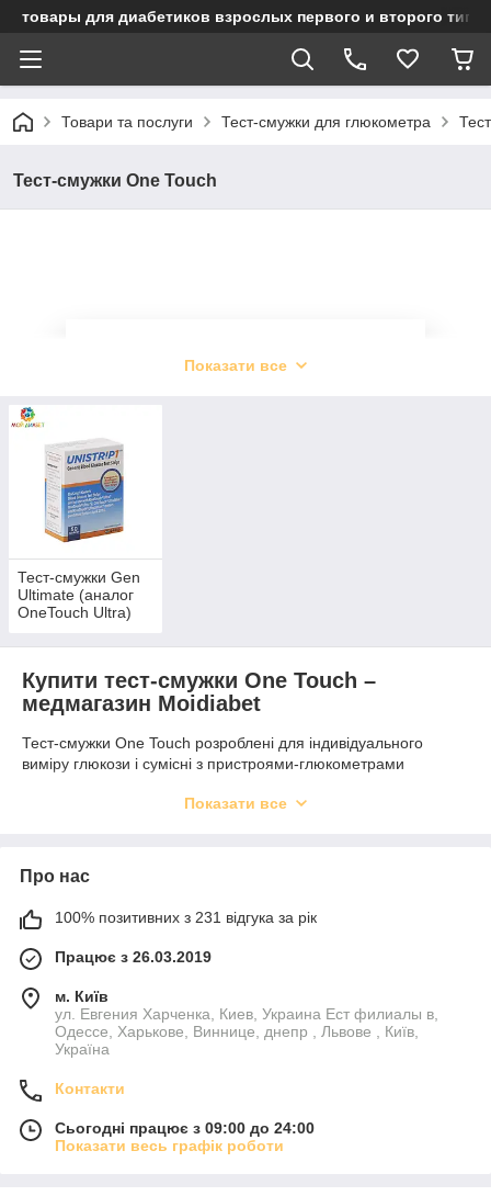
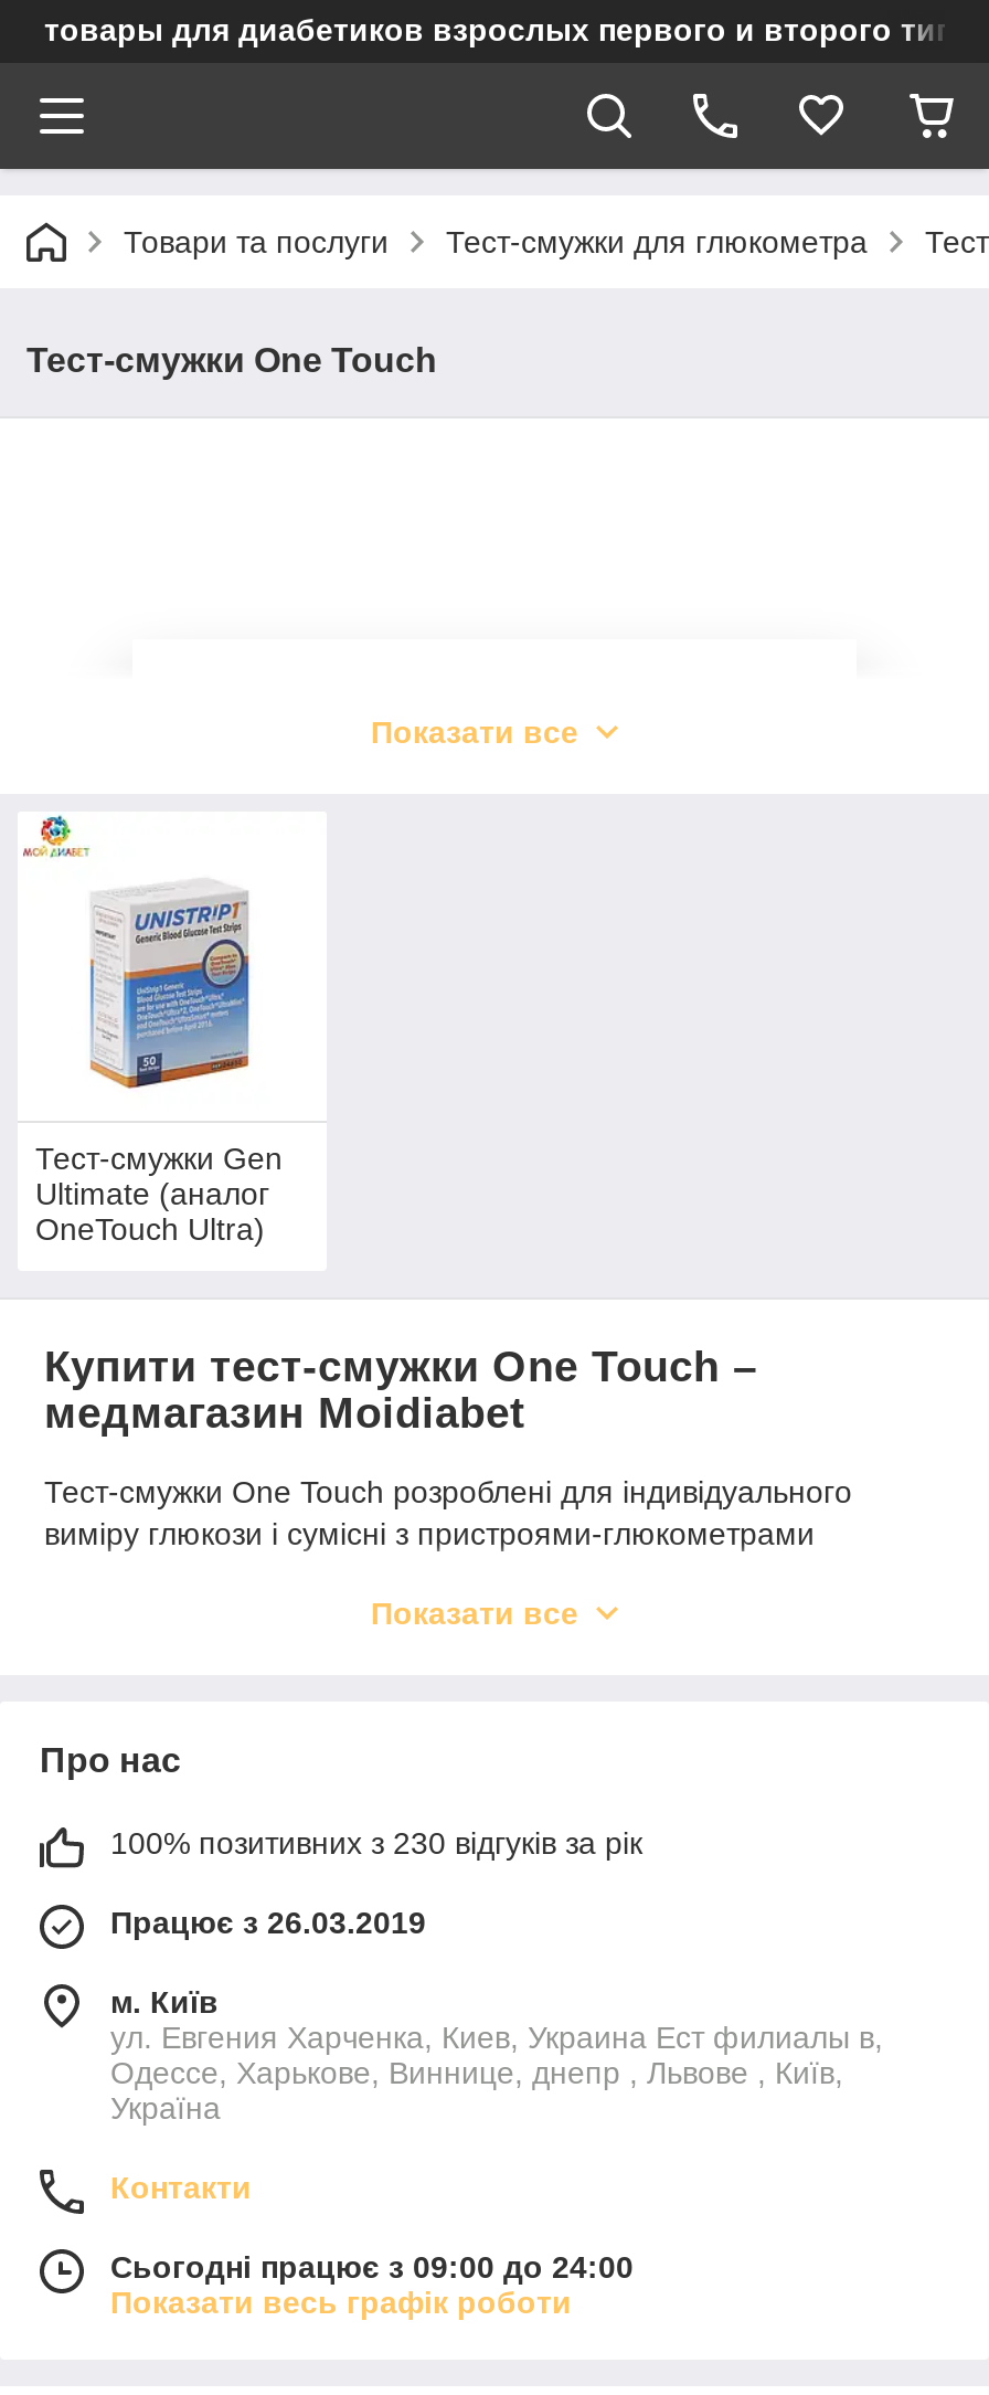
- 100% позитивних з 231 відгука за рік
+ 100% позитивних з 230 відгуків за рік
